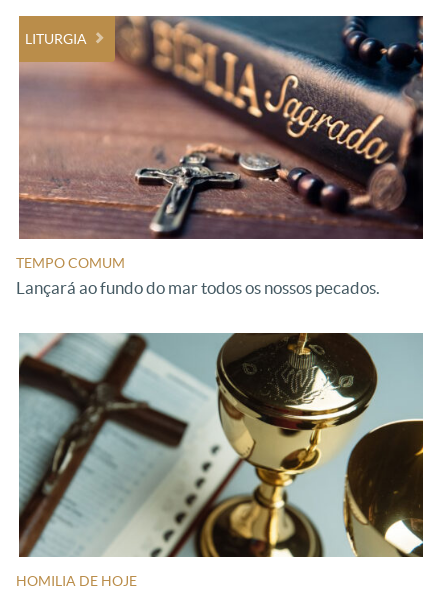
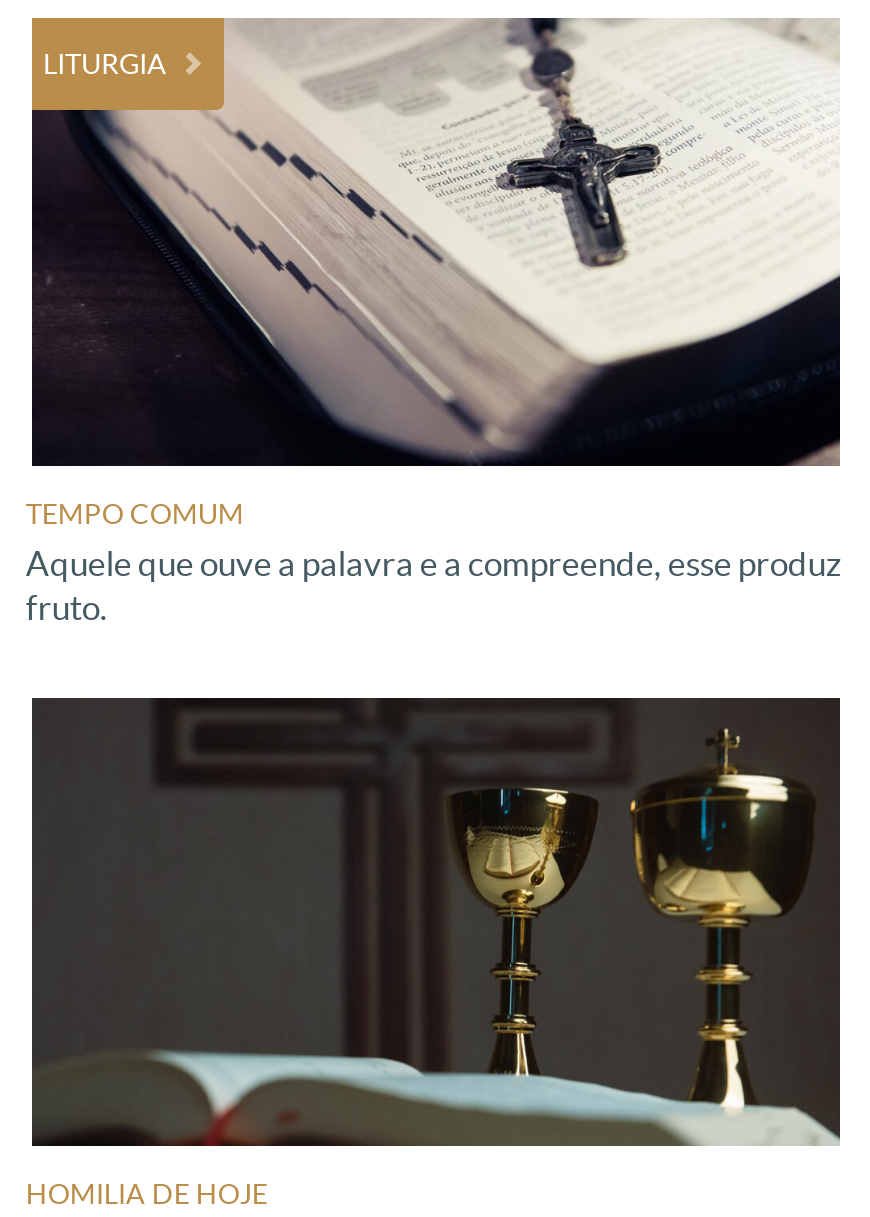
- [image]
- Lançará ao fundo do mar todos os nossos pecados.
+ [image]
+ Aquele que ouve a palavra e a compreende, esse produz
+ fruto.

- [image]
+ [image]
